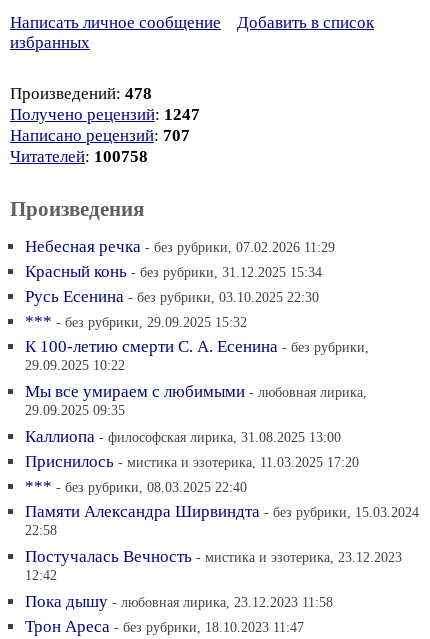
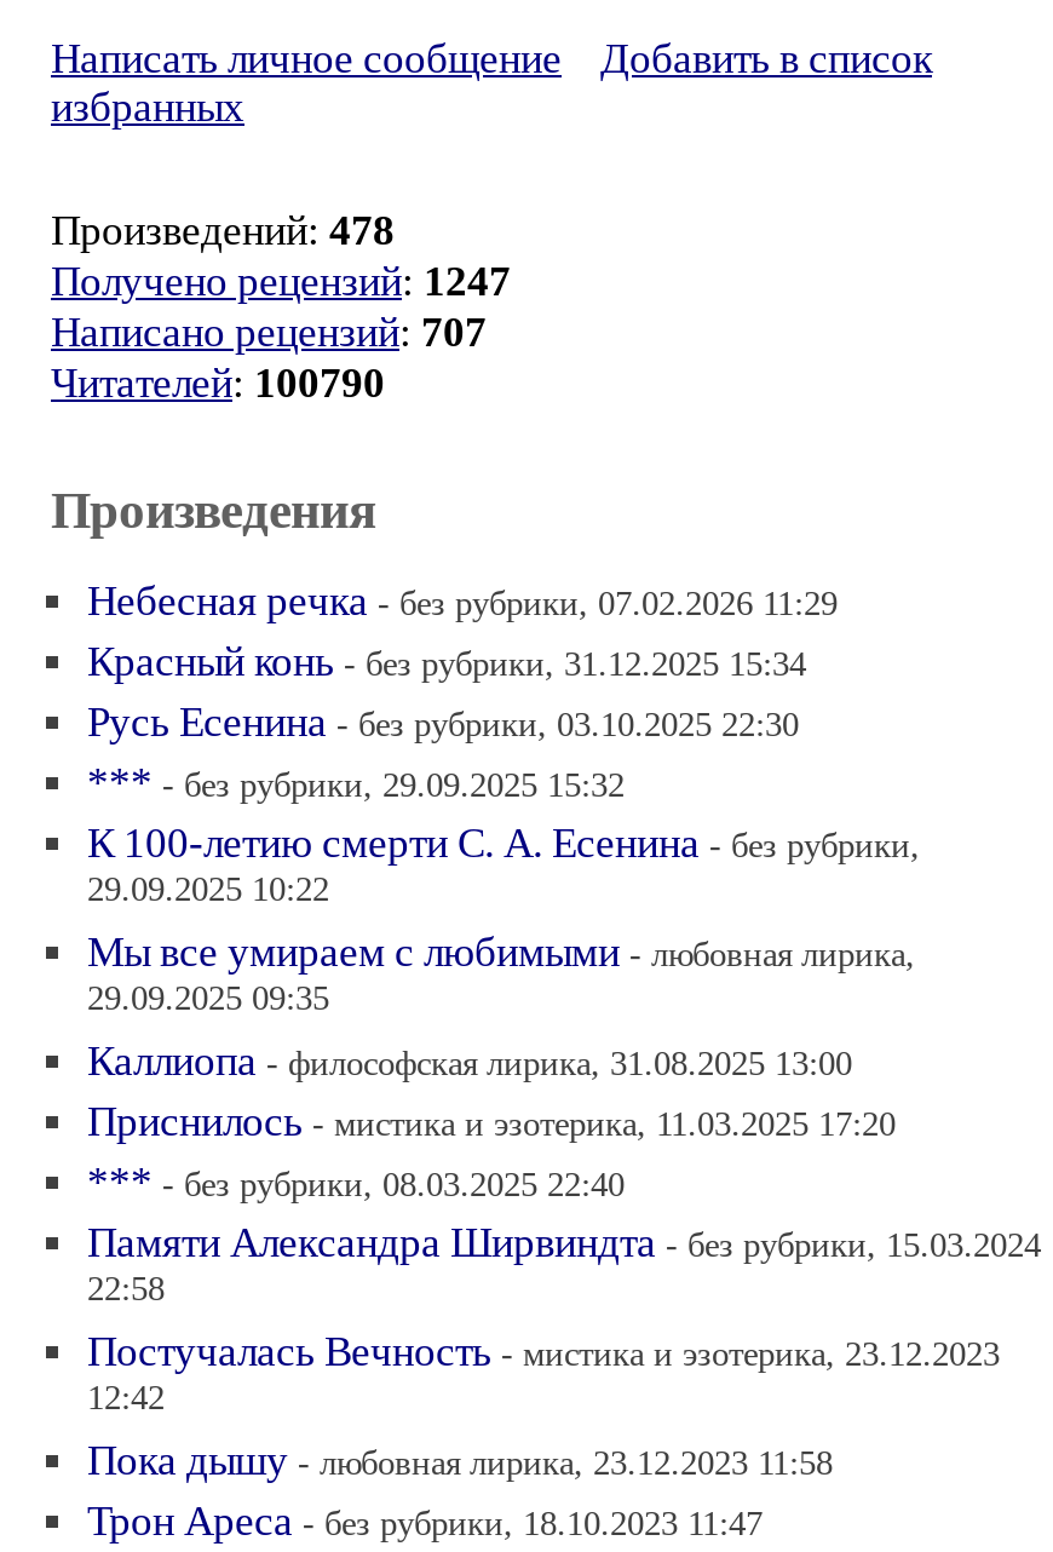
- Читателей: 100758
+ Читателей: 100790
